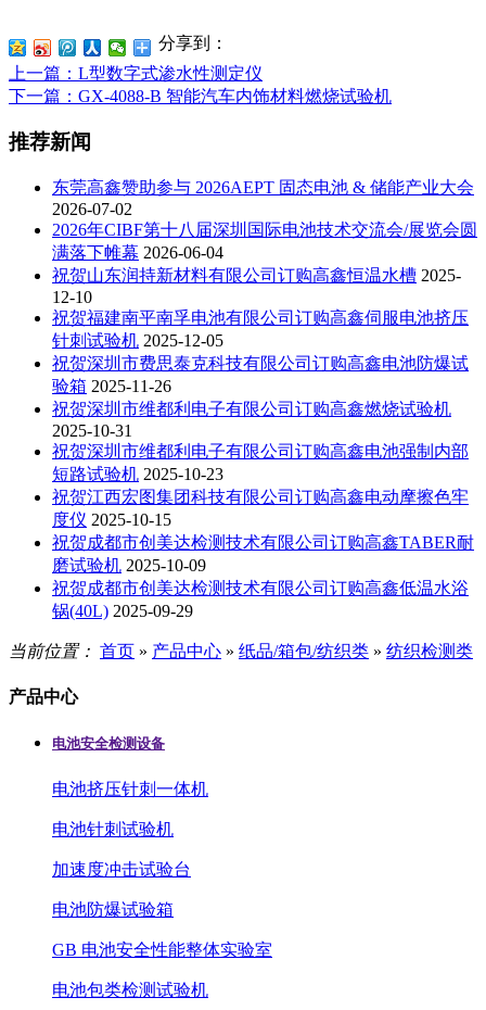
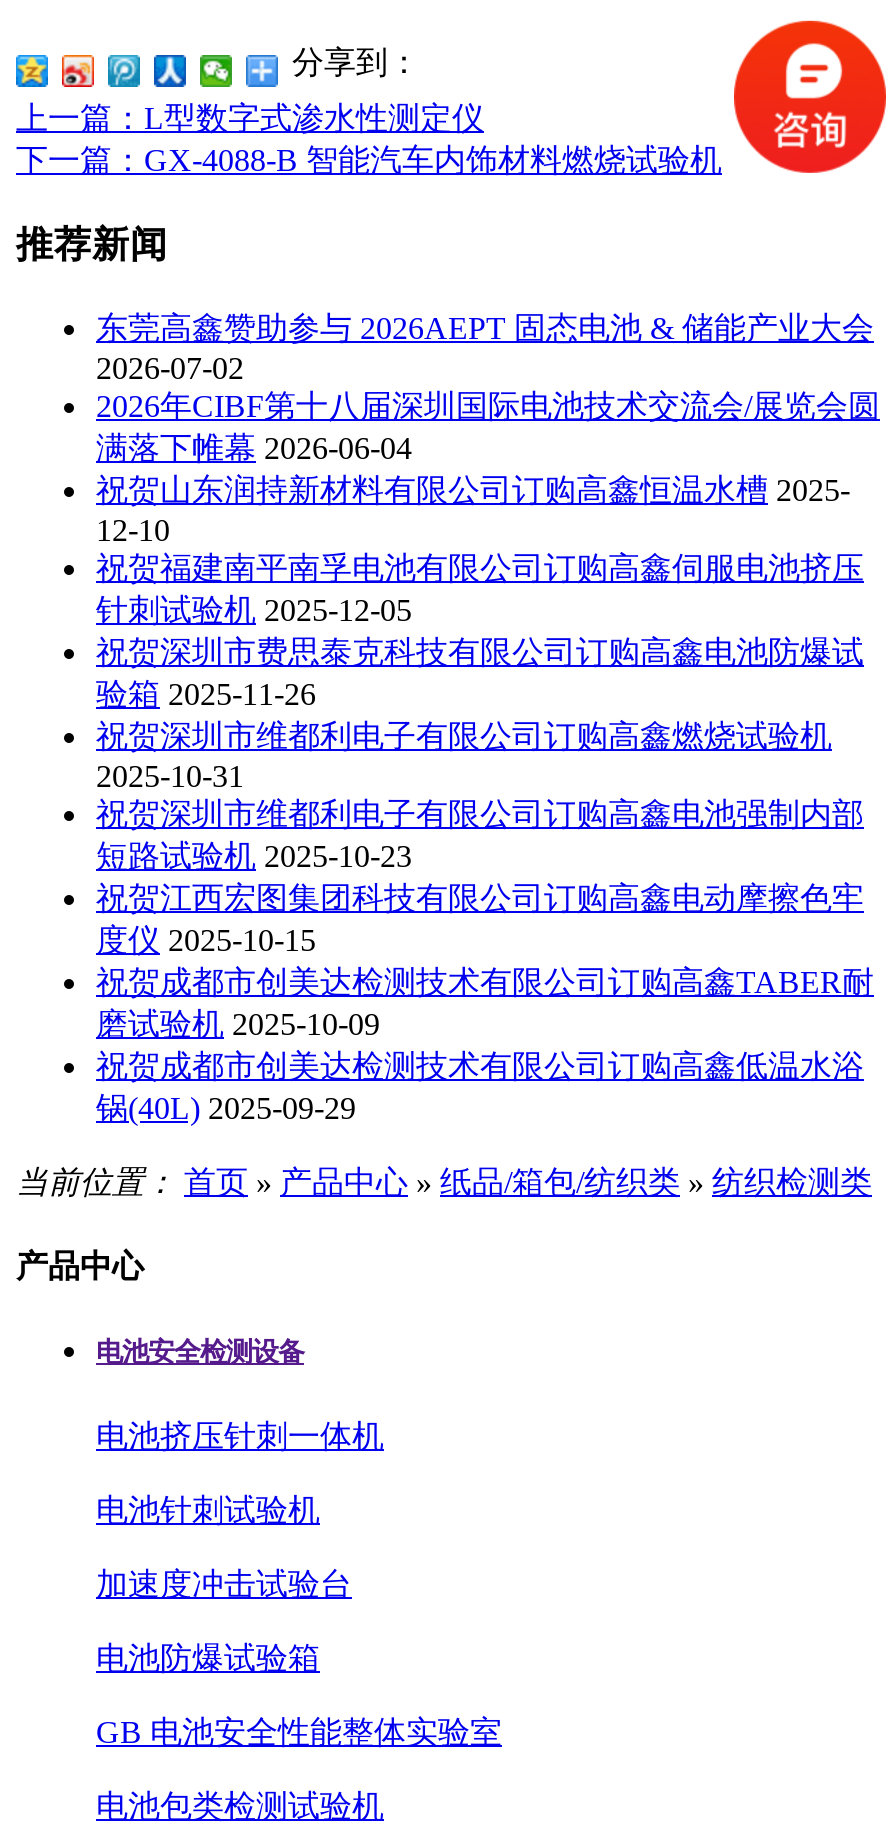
+ [image]
